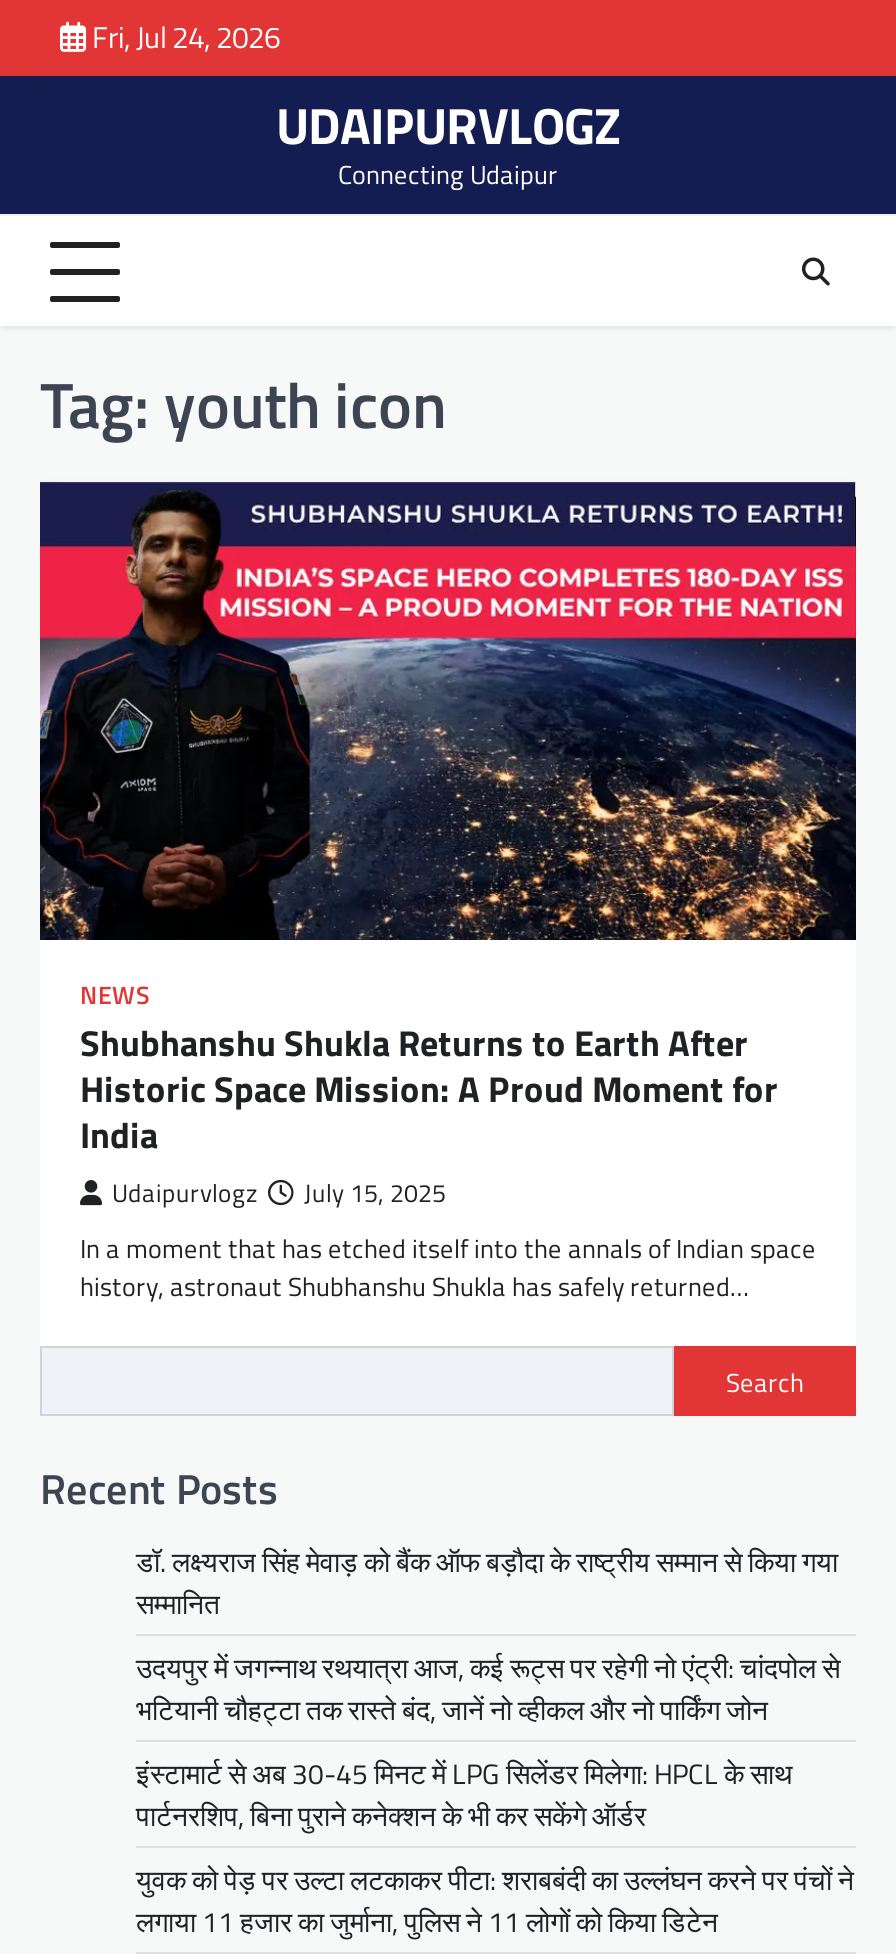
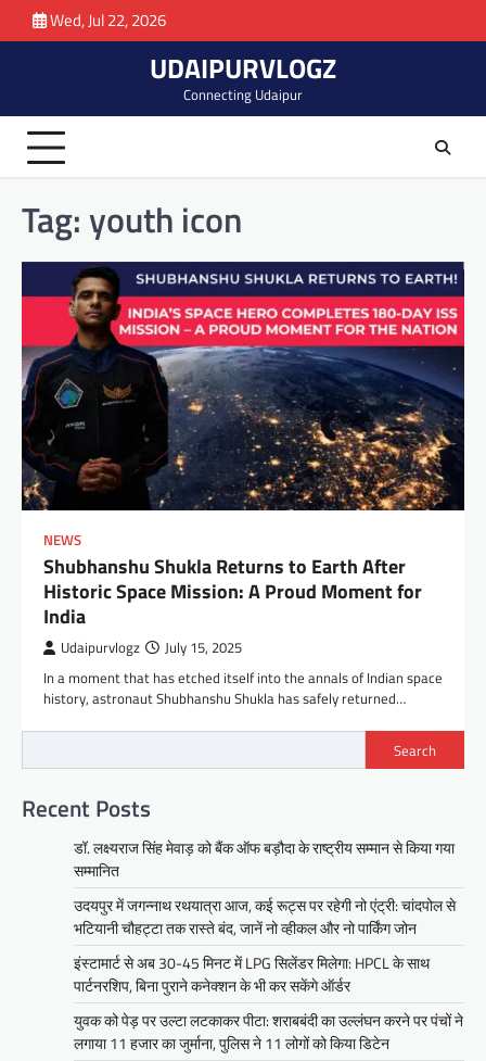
- Fri, Jul 24, 2026
+ Wed, Jul 22, 2026
